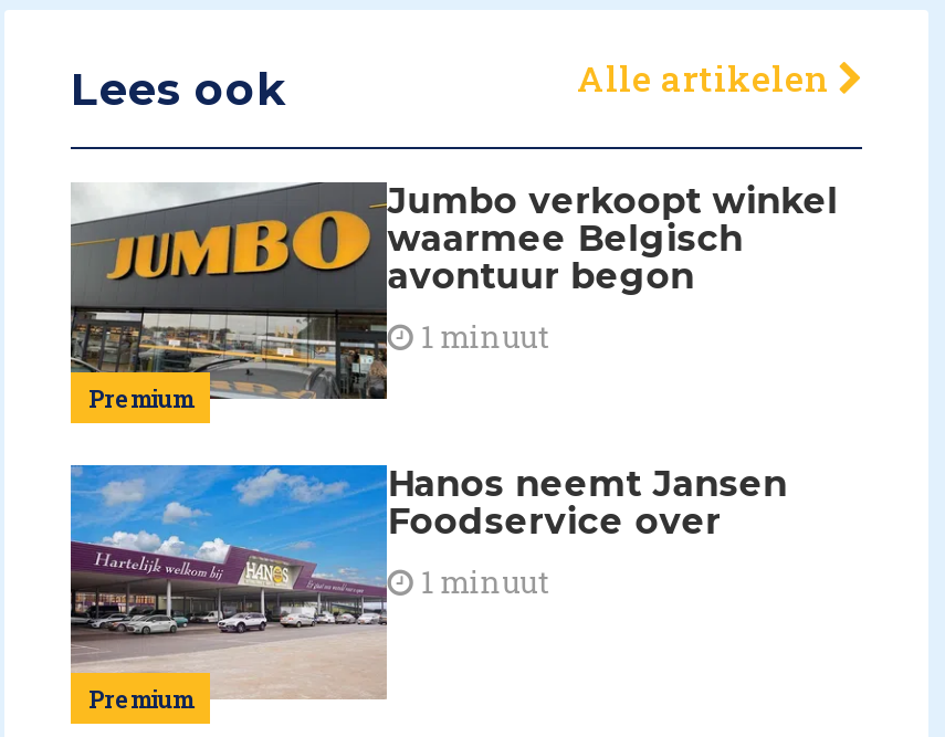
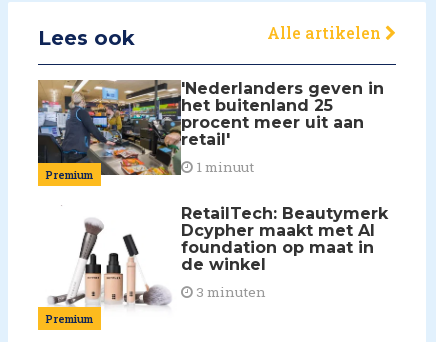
- [image]
- Jumbo verkoopt winkel
- waarmee Belgisch
- avontuur begon
+ [image]
+ 'Nederlanders geven in
+ het buitenland 25
+ procent meer uit aan
+ retail'

- [image]
- Hanos neemt Jansen
- Foodservice over
+ [image]
+ RetailTech: Beautymerk
+ Dcypher maakt met AI
+ foundation op maat in
+ de winkel

- 1 minuut
+ 3 minuten
